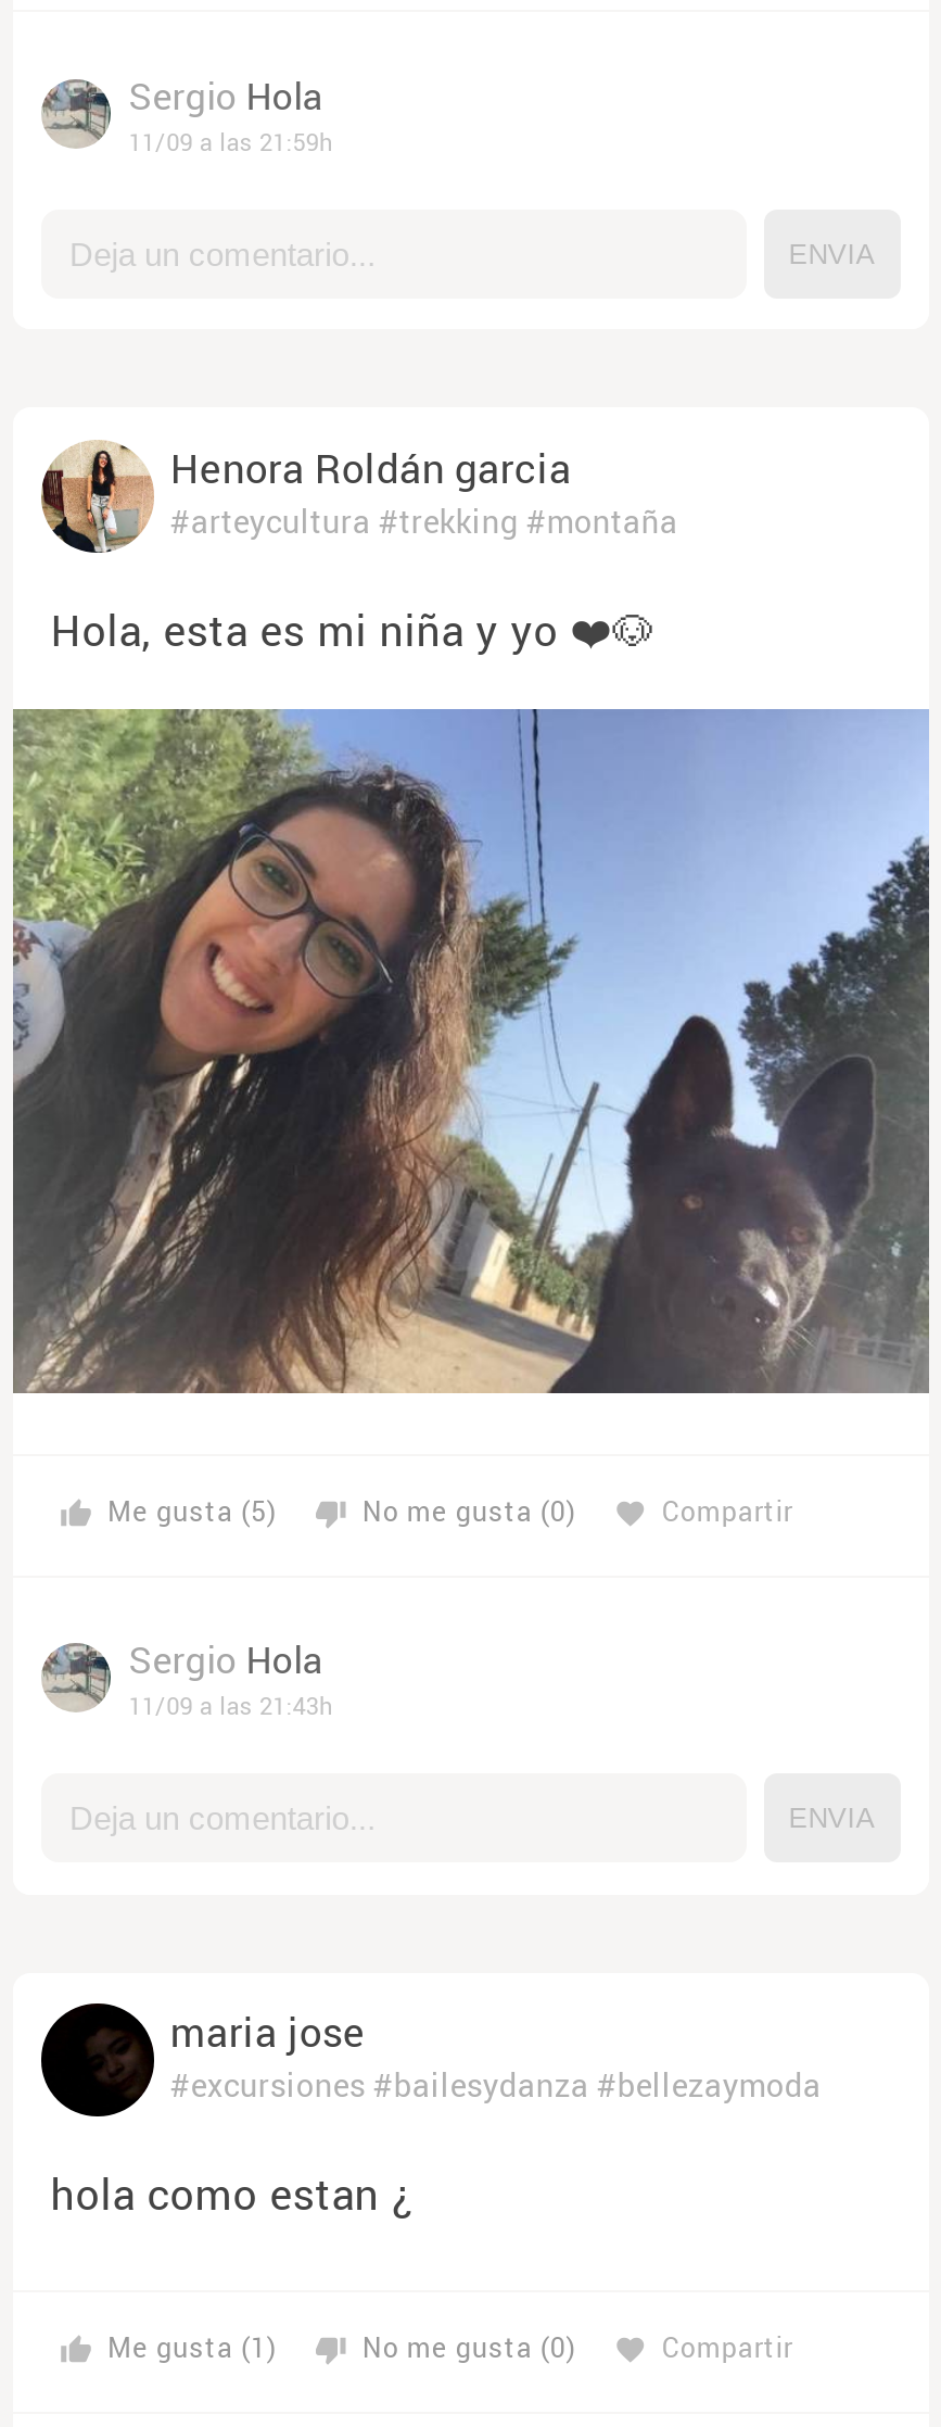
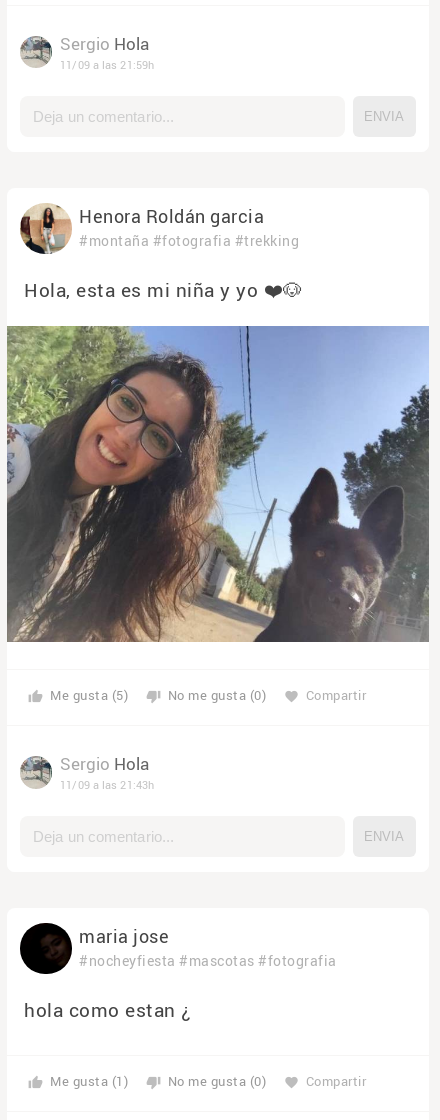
- #arteycultura #trekking #montaña
+ #montaña #fotografia #trekking

- #excursiones #bailesydanza #bellezaymoda
+ #nocheyfiesta #mascotas #fotografia
